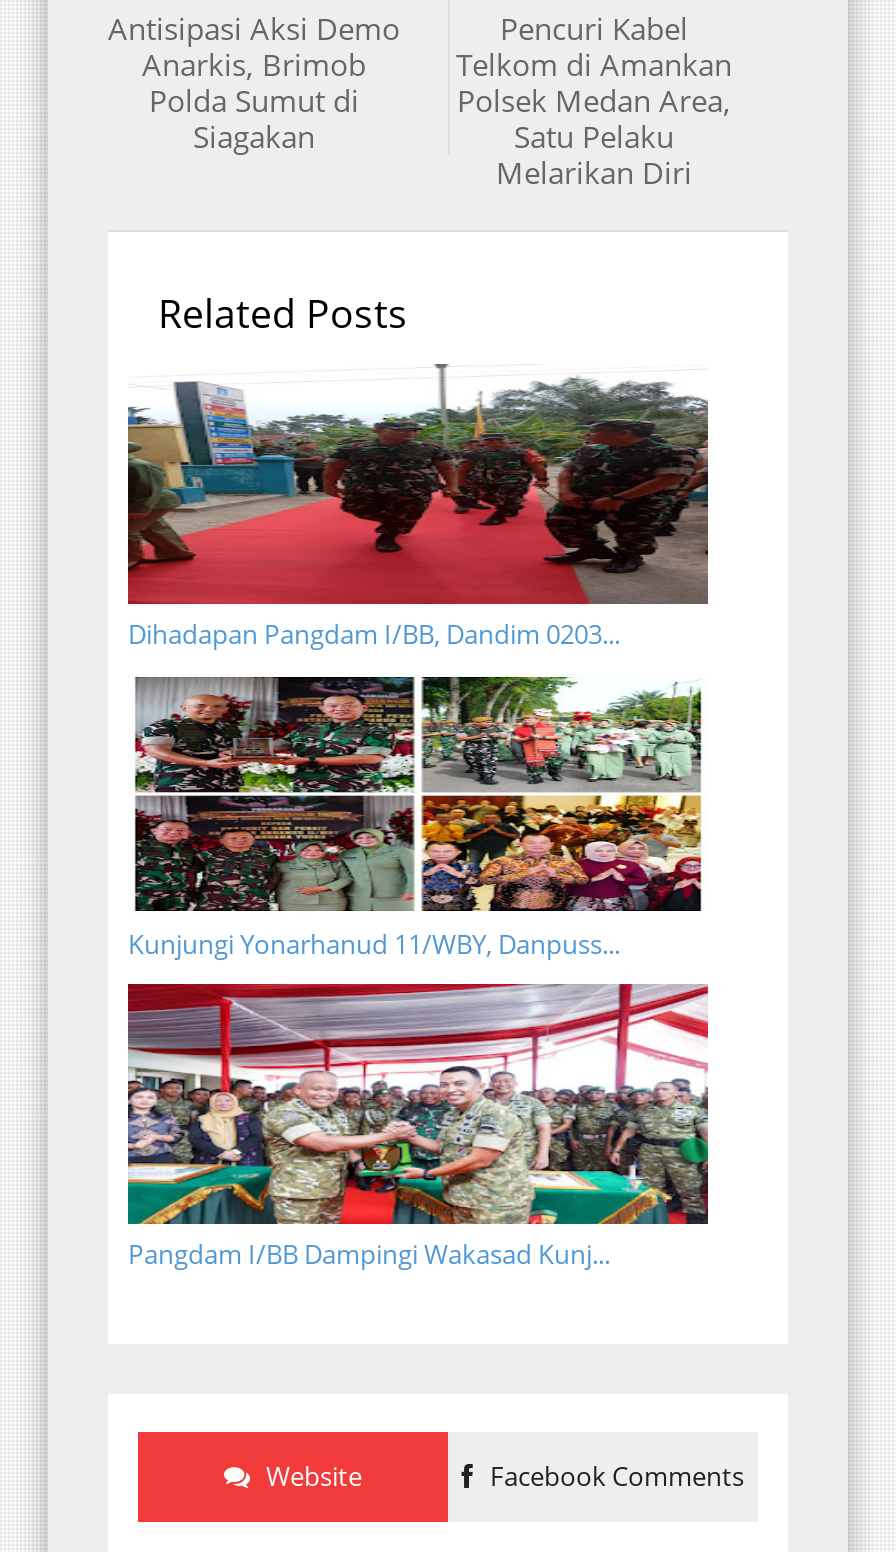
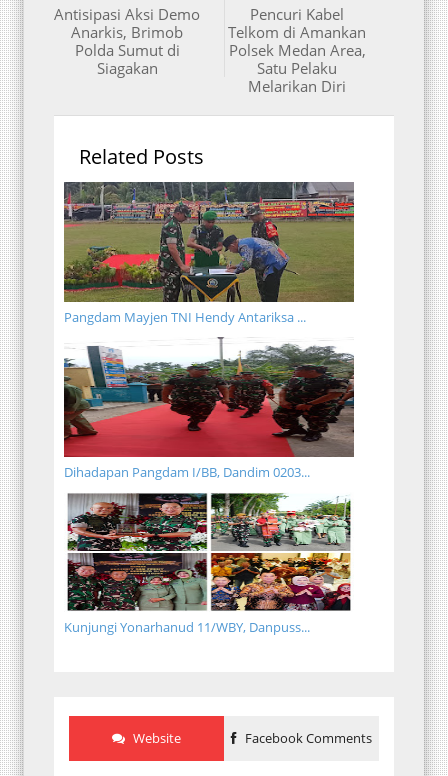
+ [image]
+ Pangdam Mayjen TNI Hendy Antariksa ...

moved down: [image] | Dihadapan Pangdam I/BB, Dandim 0203... | Kunjungi Yonarhanud 11/WBY, Danpuss...

- [image]
- Pangdam I/BB Dampingi Wakasad Kunj...
